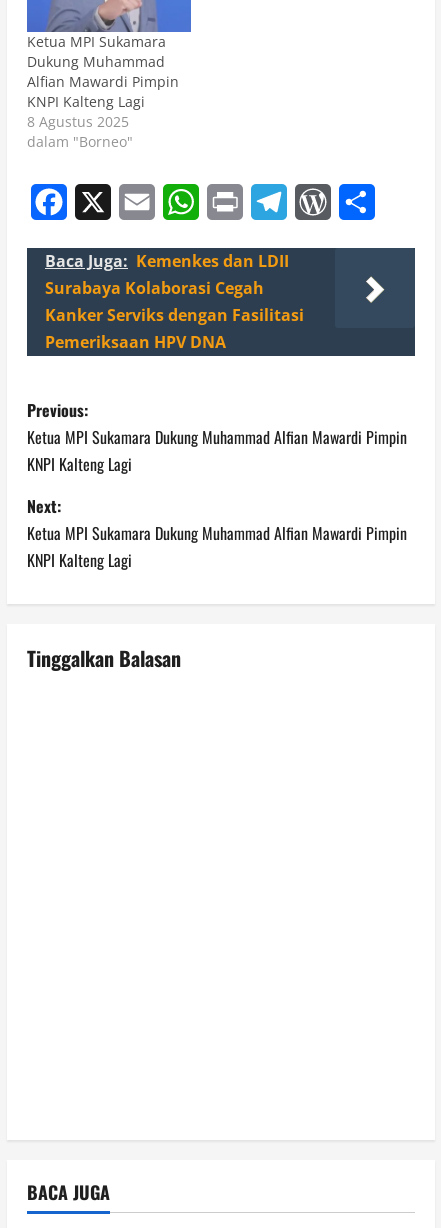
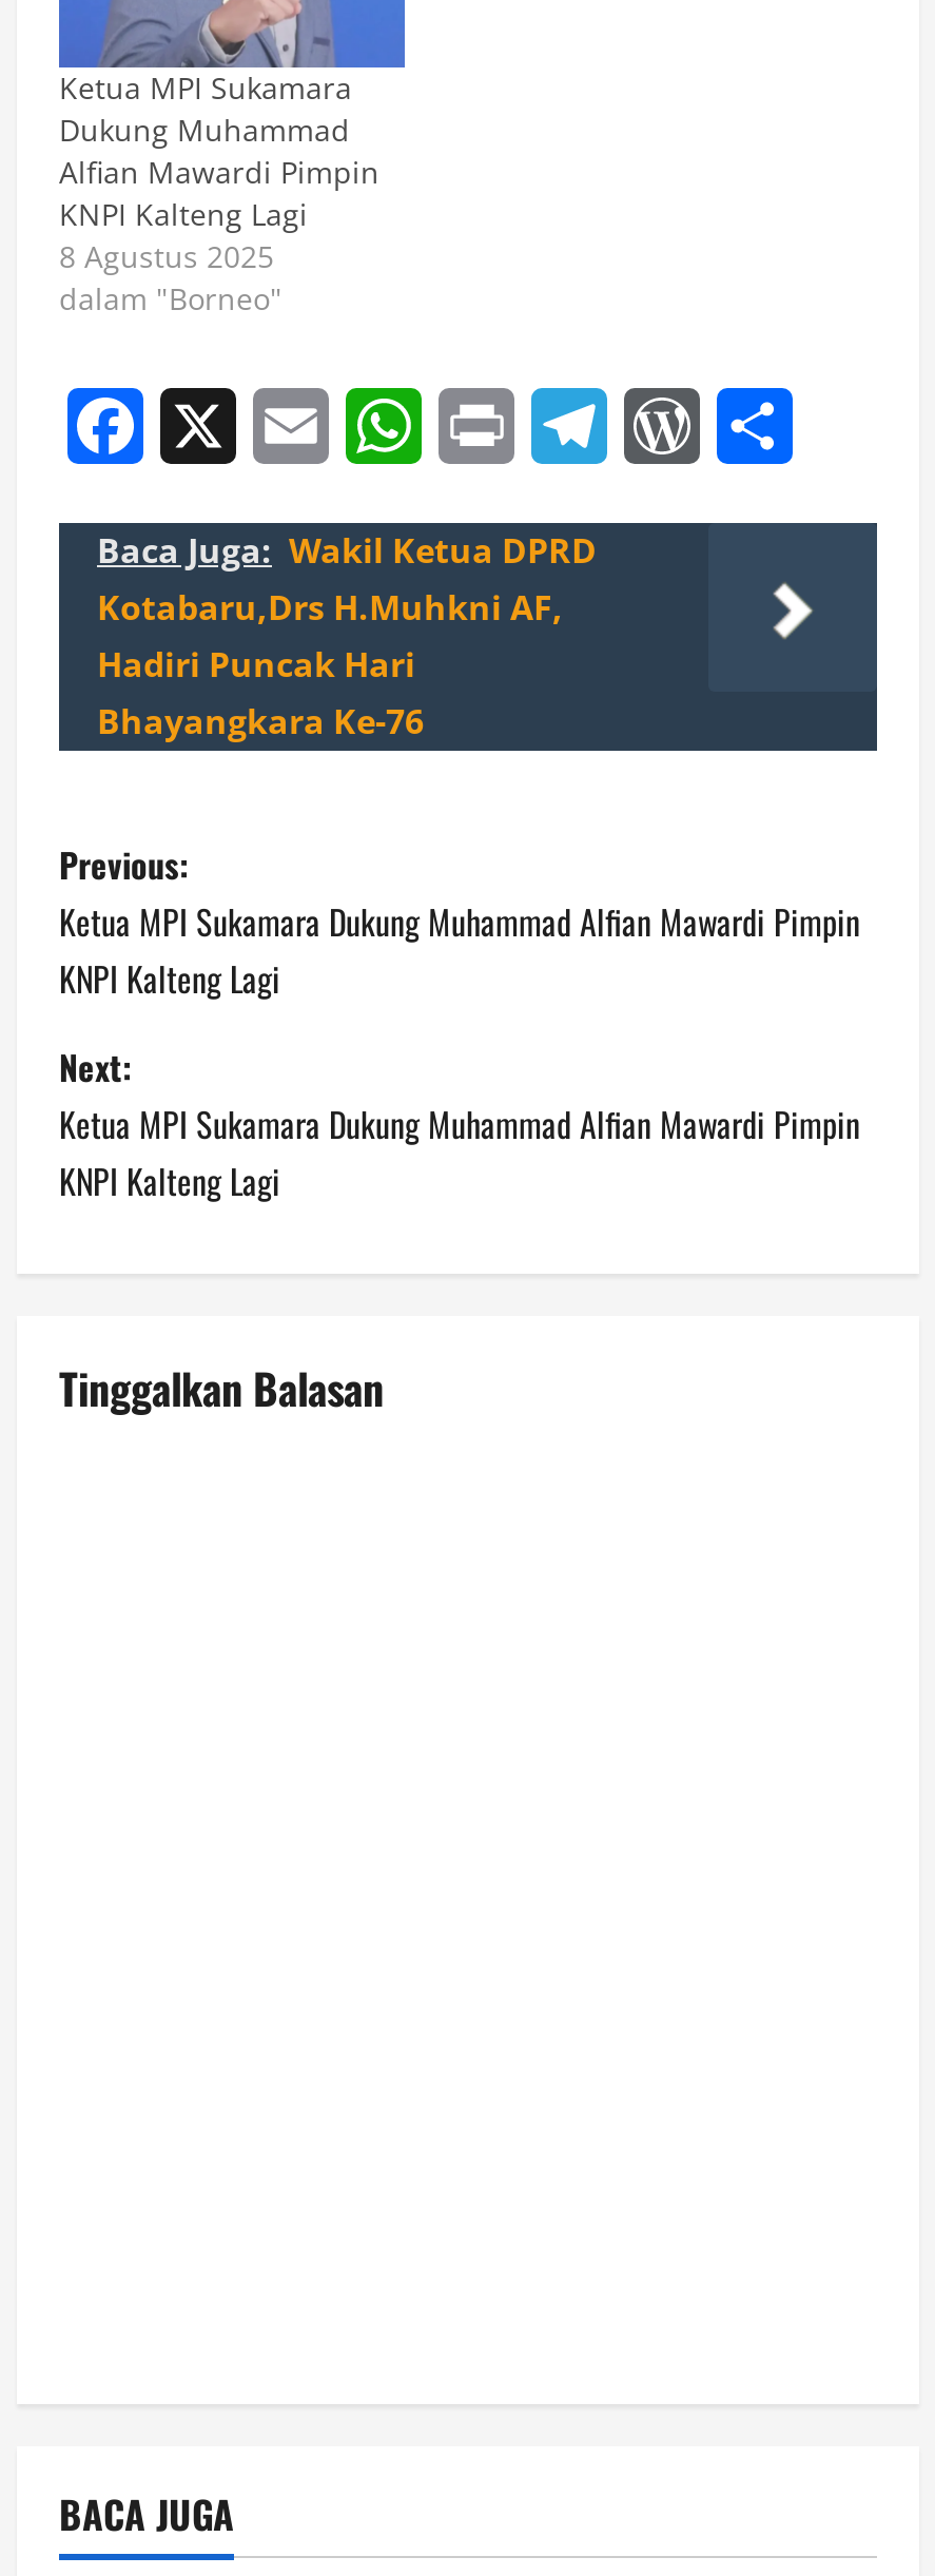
- Baca Juga: Kemenkes dan LDII
- Surabaya Kolaborasi Cegah
- Kanker Serviks dengan Fasilitasi
- Pemeriksaan HPV DNA
+ Baca Juga: Wakil Ketua DPRD
+ Kotabaru,Drs H.Muhkni AF,
+ Hadiri Puncak Hari
+ Bhayangkara Ke-76
